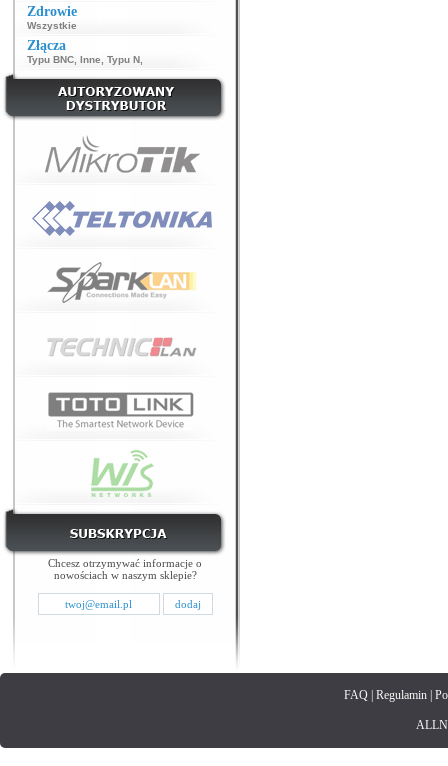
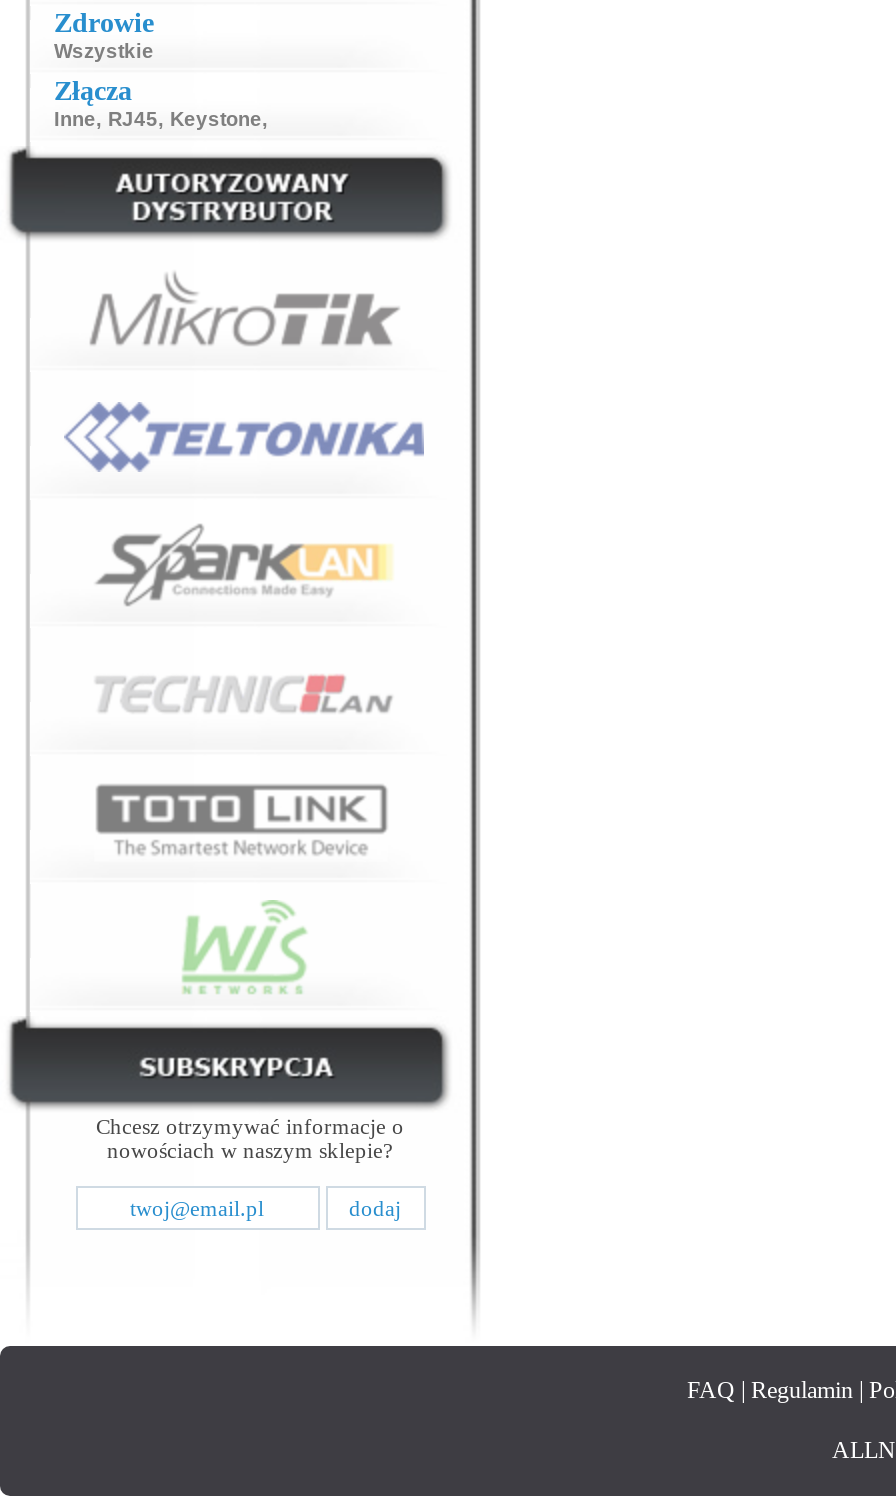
- Typu BNC, Inne, Typu N,
+ Inne, RJ45, Keystone,
